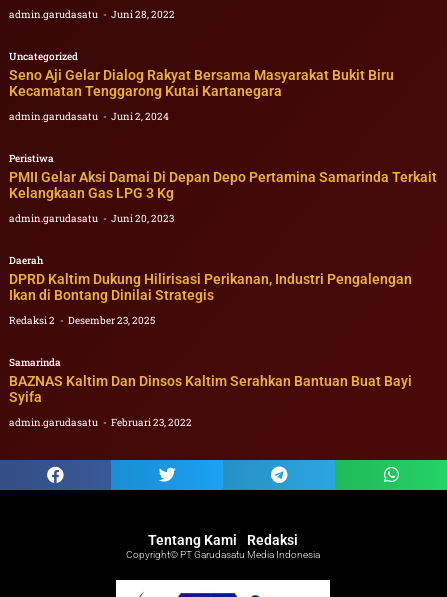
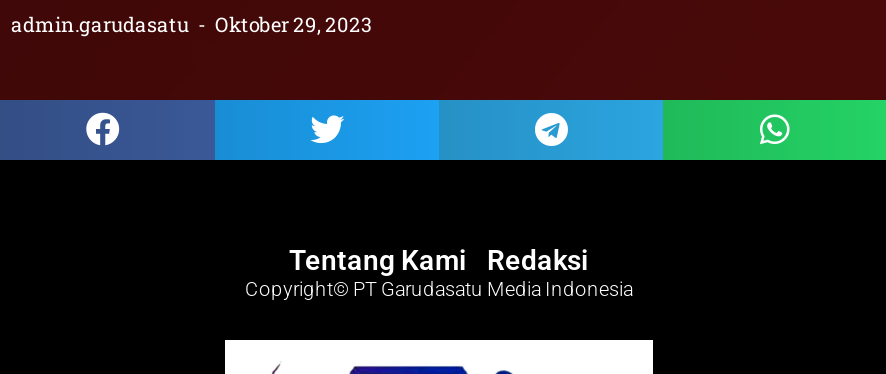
- Juni 28, 2022
- Uncategorized
- Seno Aji Gelar Dialog Rakyat Bersama Masyarakat Bukit Biru
- Kecamatan Tenggarong Kutai Kartanegara
- admin.garudasatu
- Juni 2, 2024
- Peristiwa
- PMII Gelar Aksi Damai Di Depan Depo Pertamina Samarinda Terkait
- Kelangkaan Gas LPG 3 Kg
- admin.garudasatu
- Juni 20, 2023
- Daerah
- DPRD Kaltim Dukung Hilirisasi Perikanan, Industri Pengalengan
- Ikan di Bontang Dinilai Strategis
- Redaksi 2
- Desember 23, 2025
- Samarinda
- BAZNAS Kaltim Dan Dinsos Kaltim Serahkan Bantuan Buat Bayi
- Syifa
- admin.garudasatu
- Februari 23, 2022
+ Oktober 29, 2023
